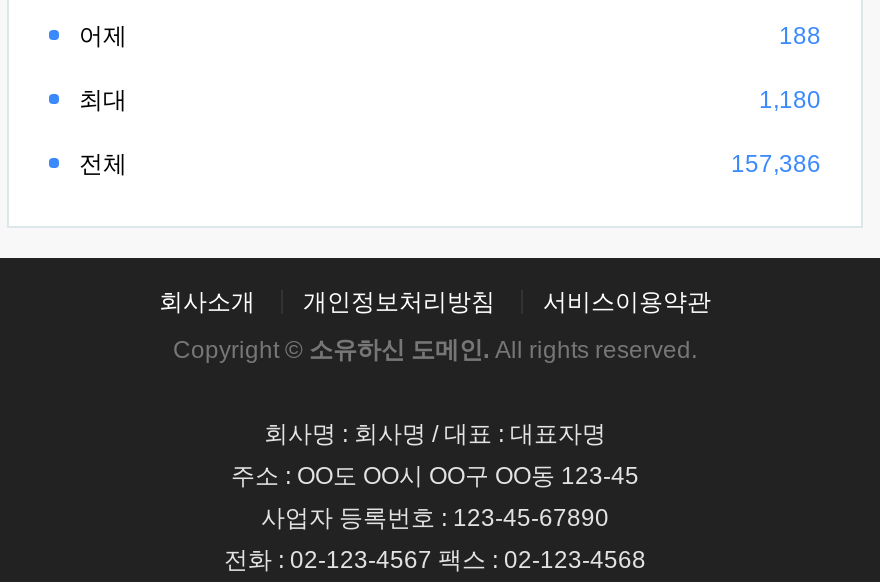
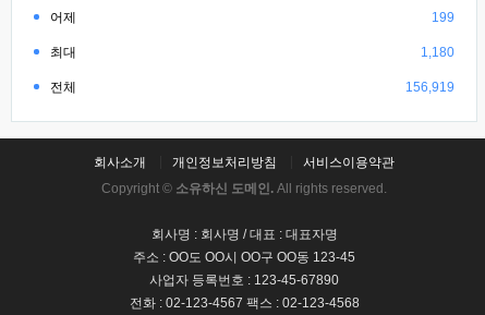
- 188
+ 199

- 157,386
+ 156,919
